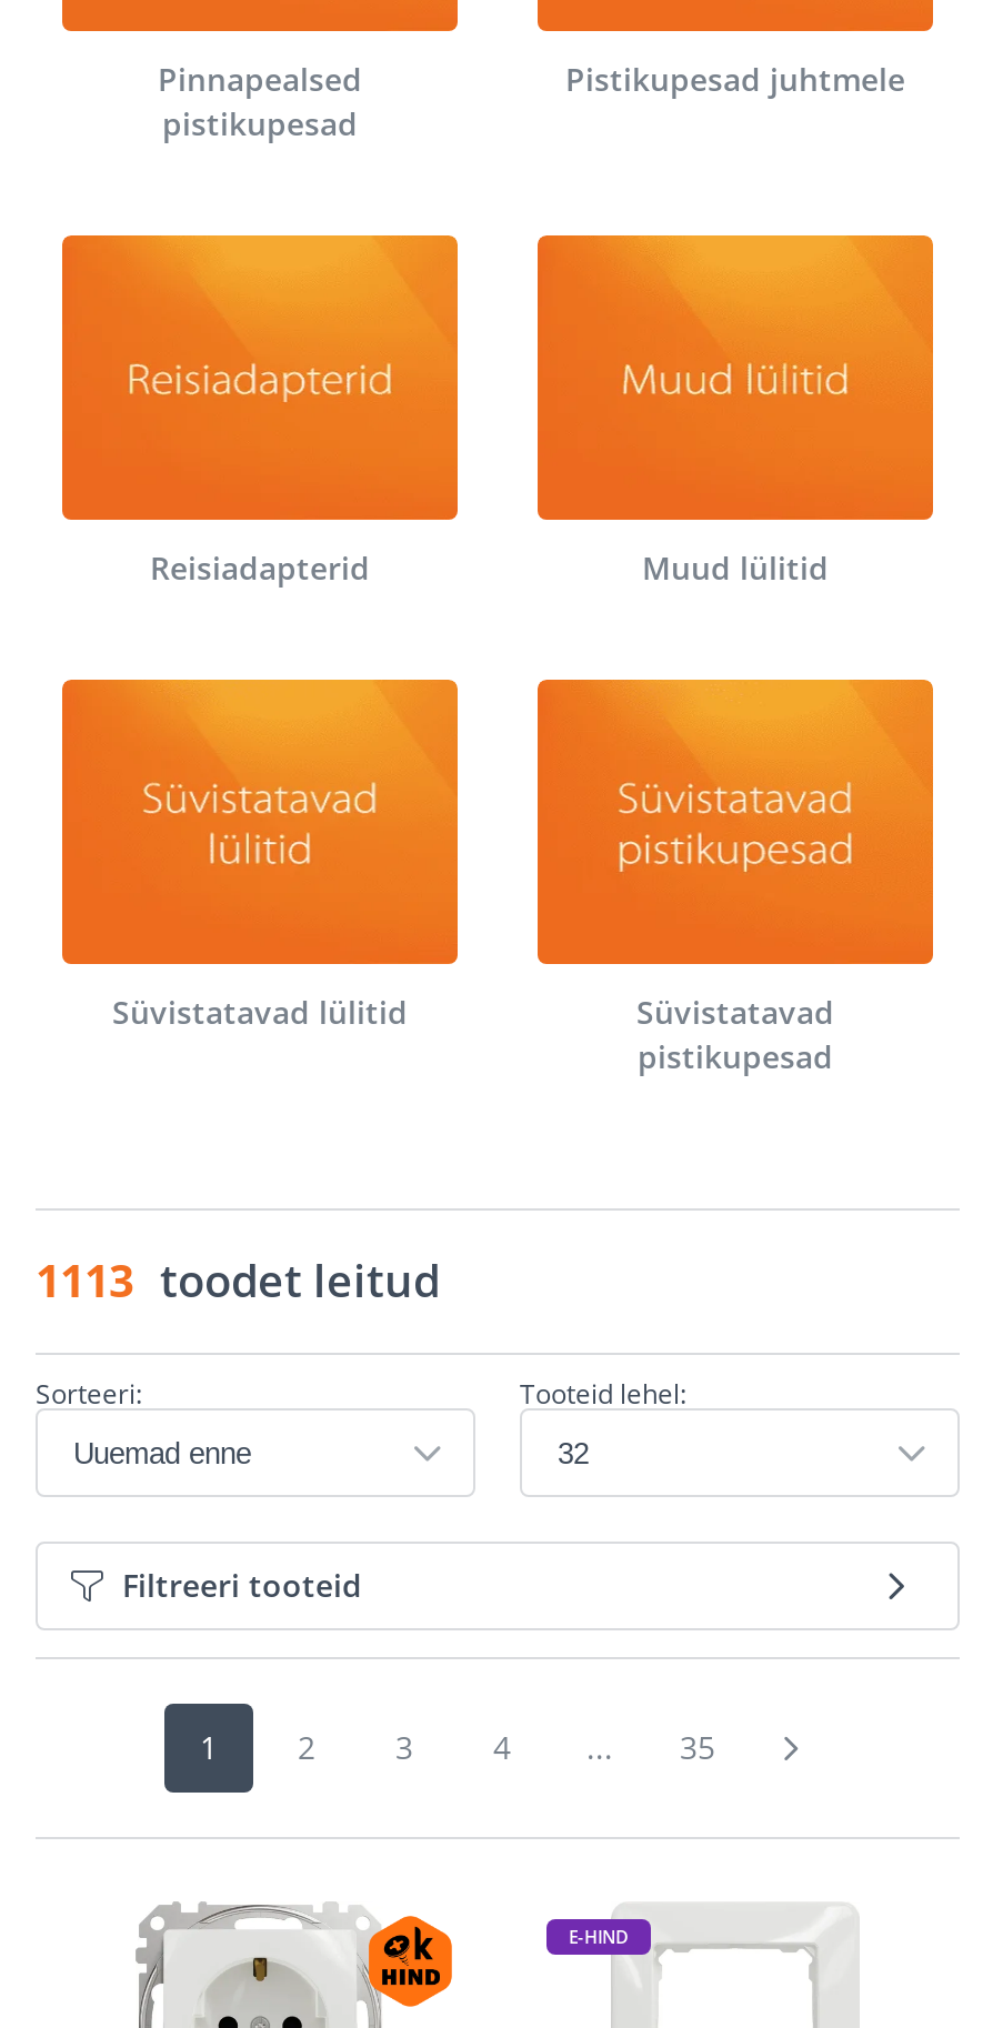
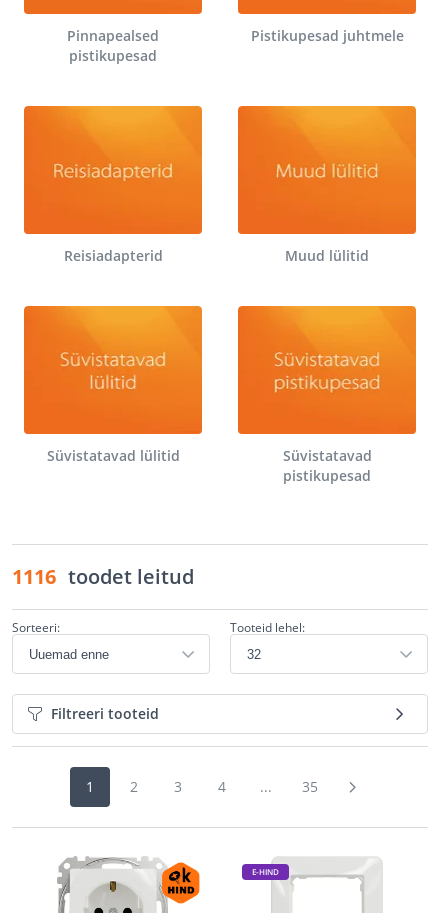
- 1113 toodet leitud
+ 1116 toodet leitud
